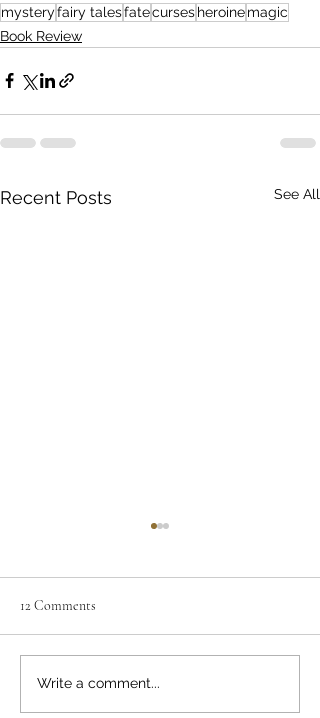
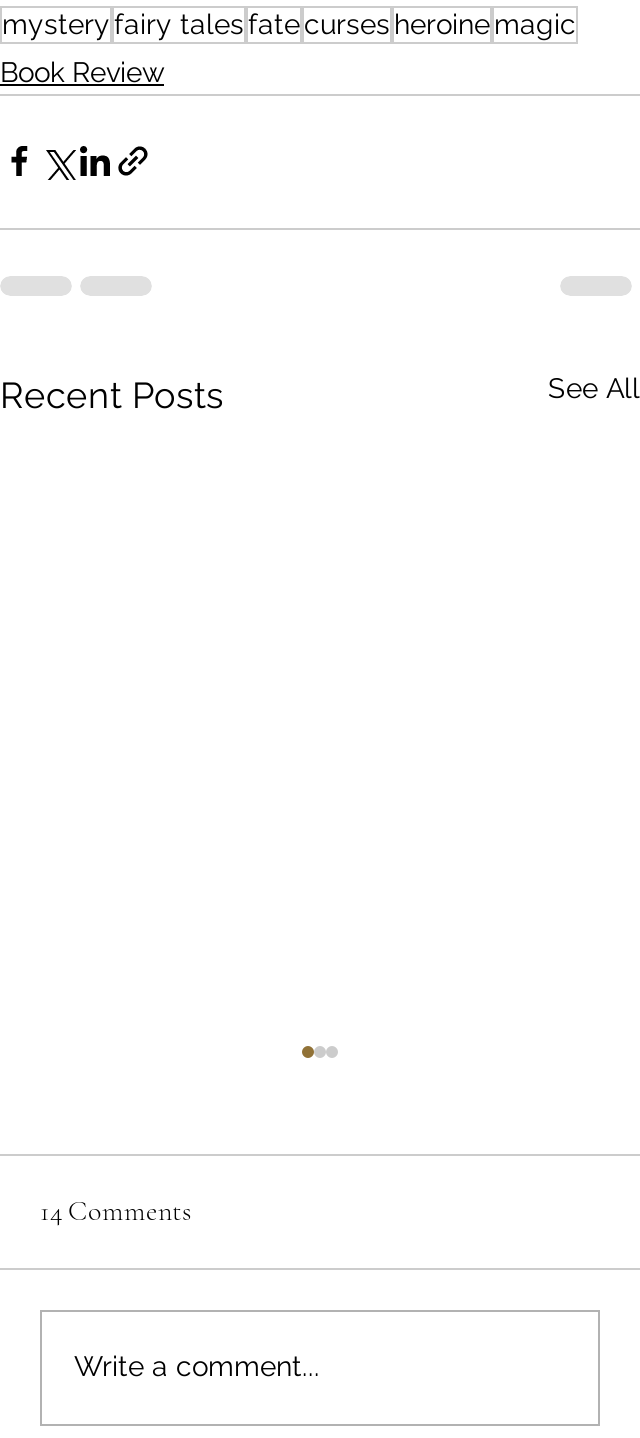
- 12 Comments
+ 14 Comments
